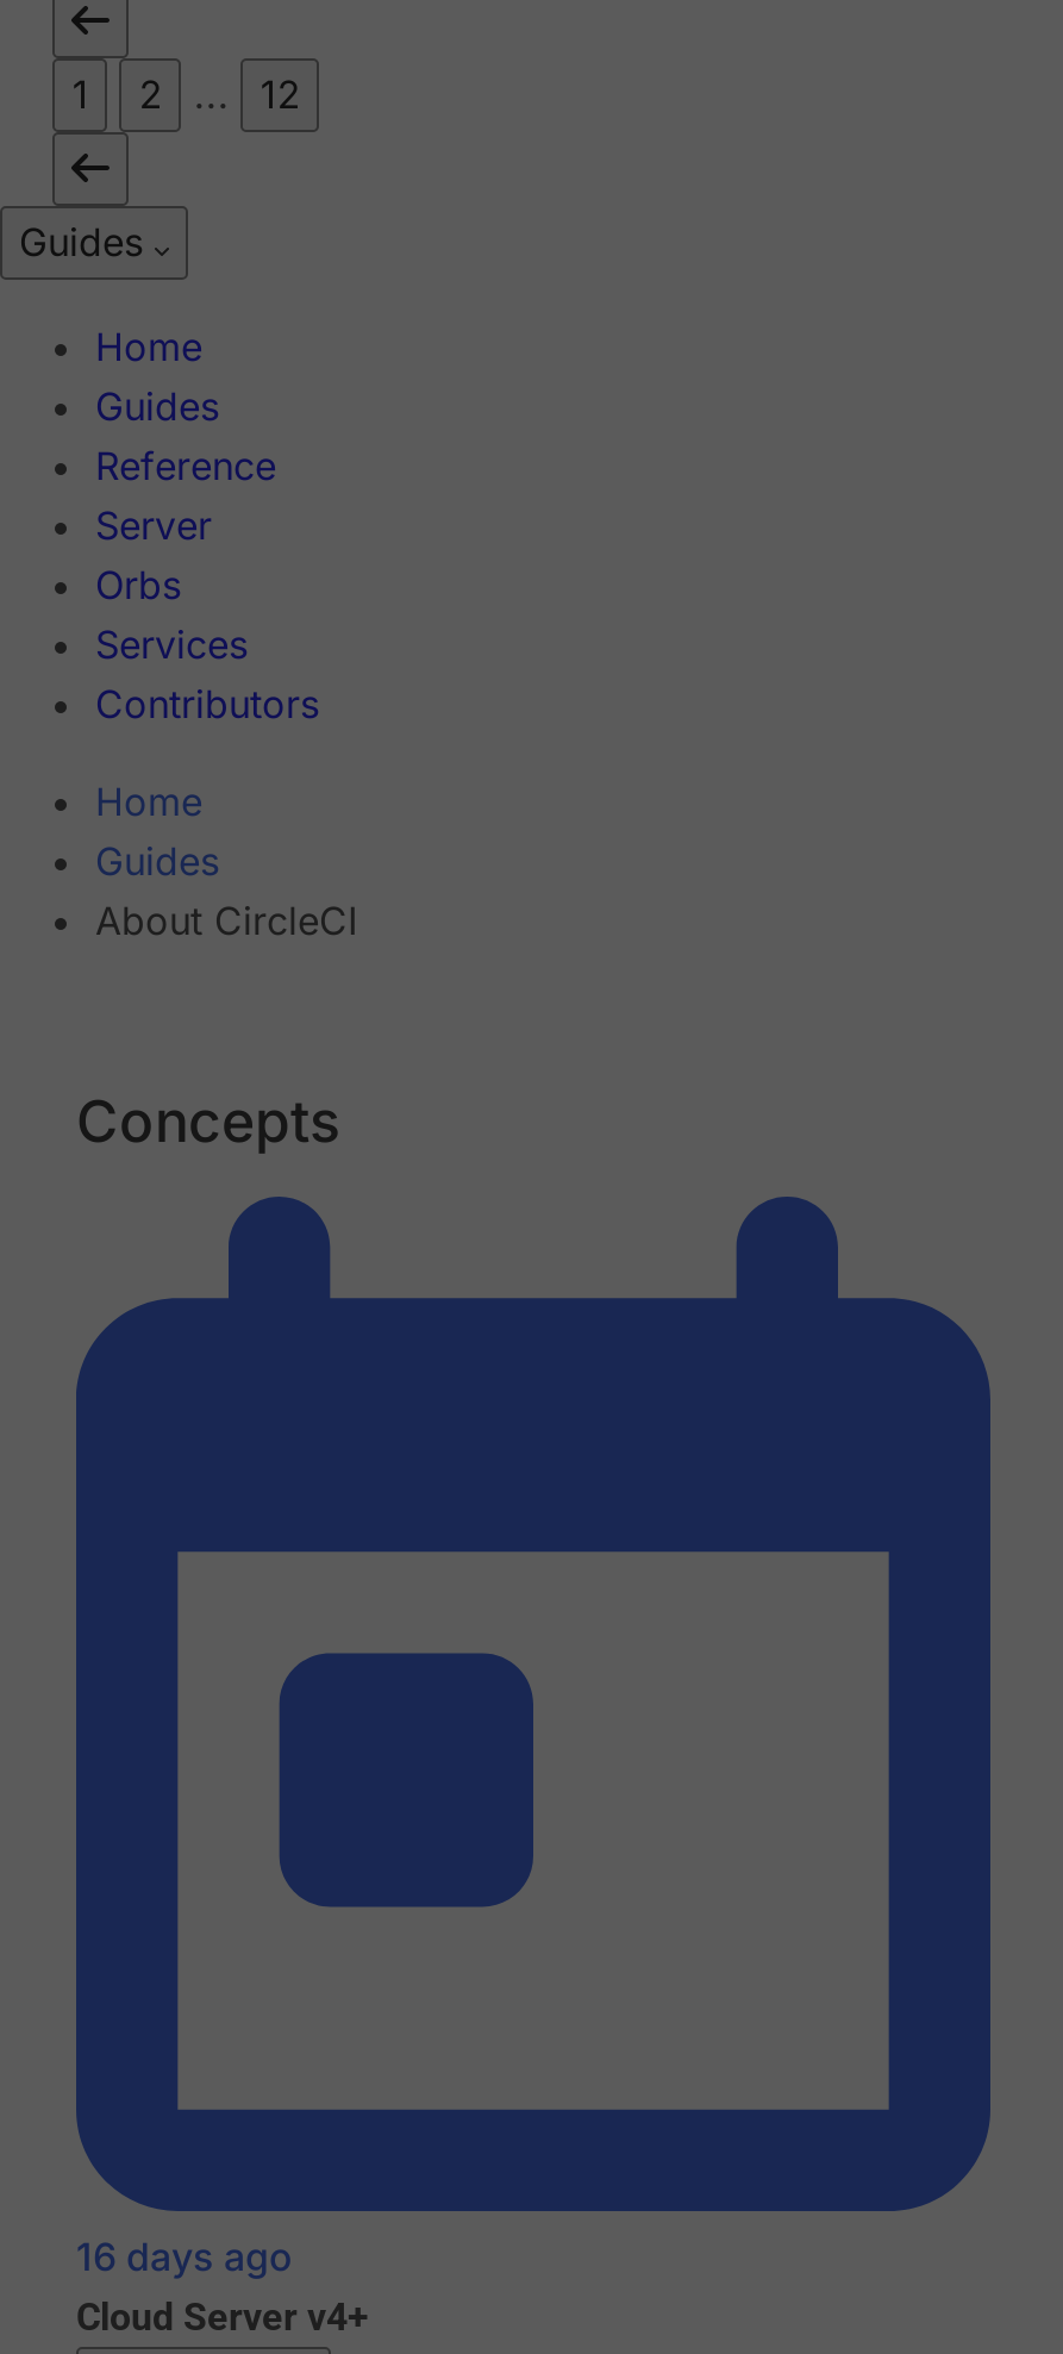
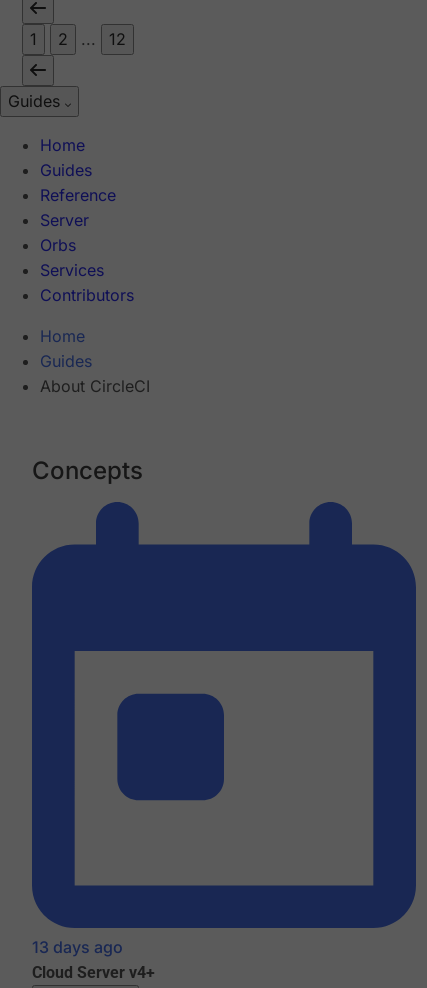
- 16 days ago
+ 13 days ago
